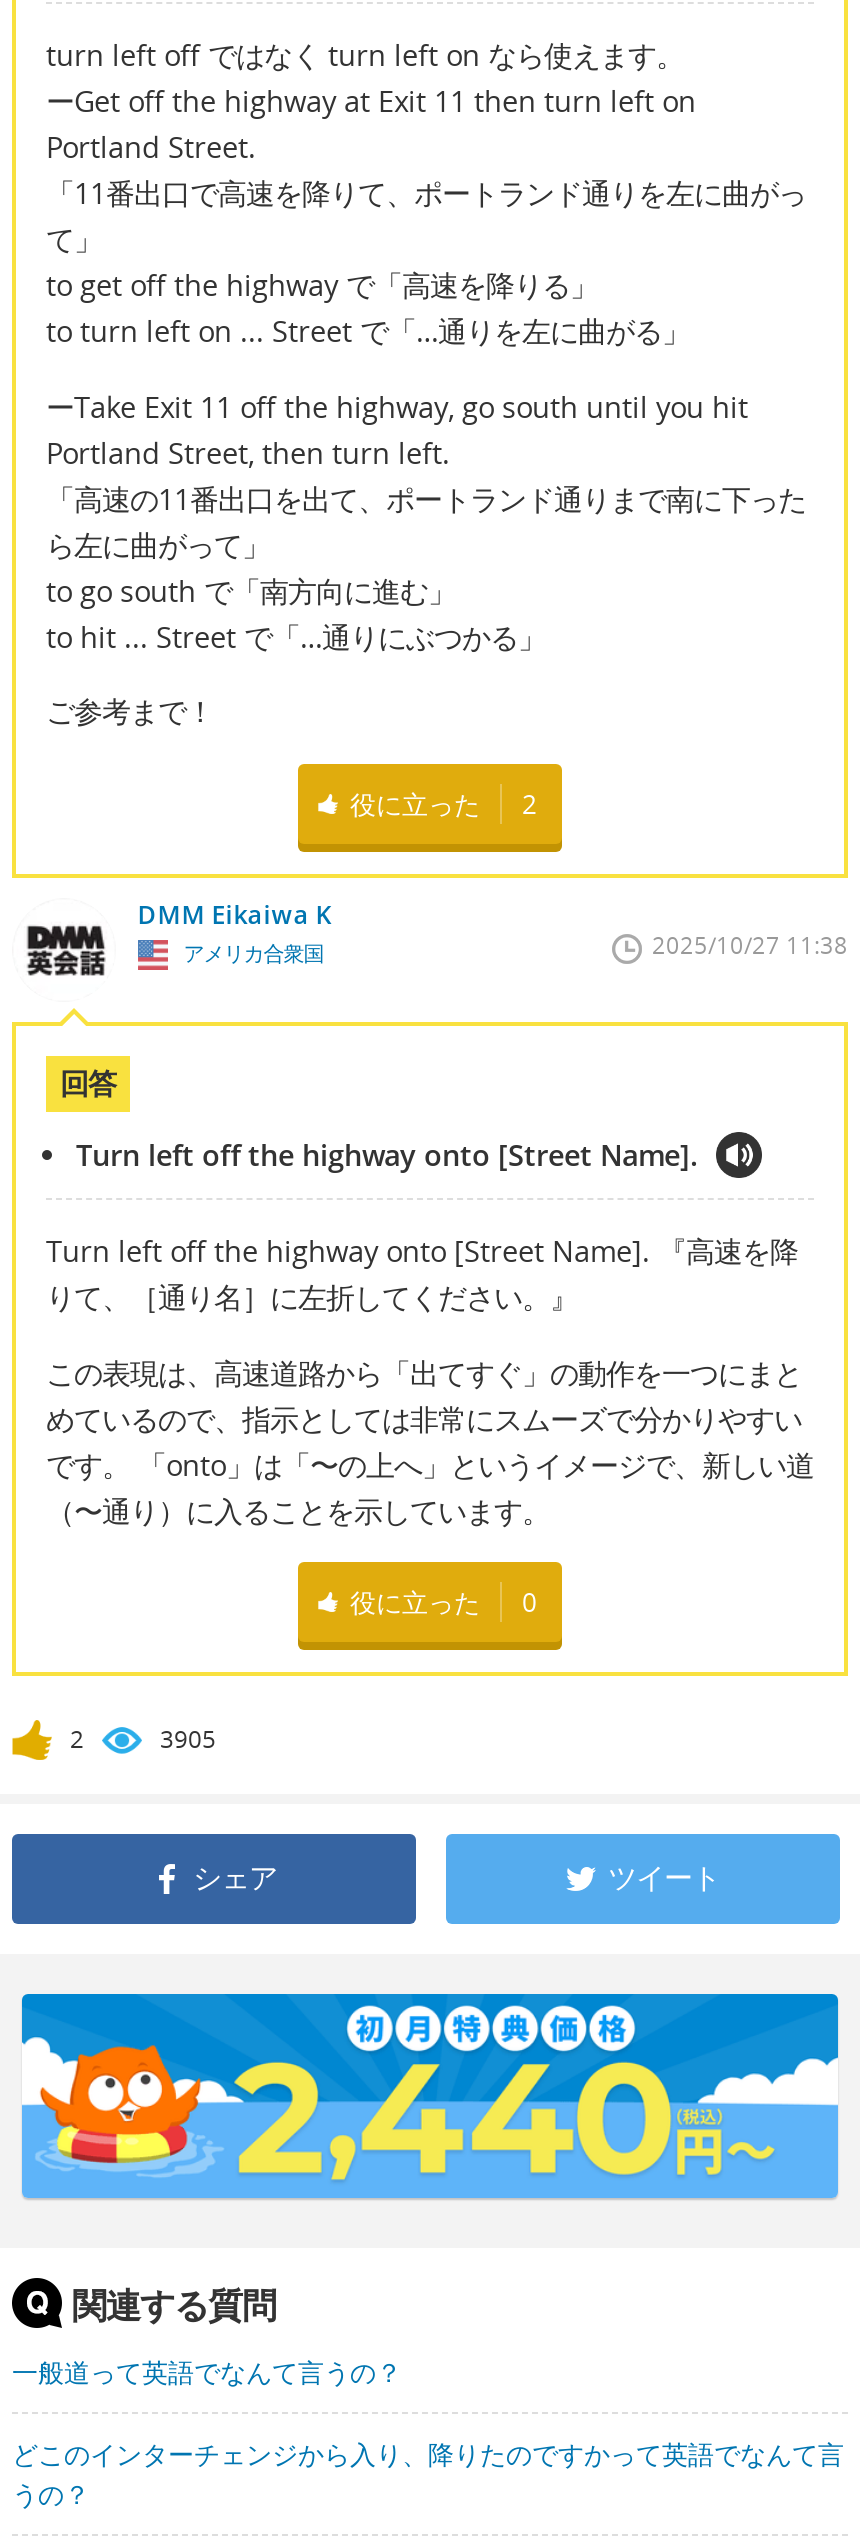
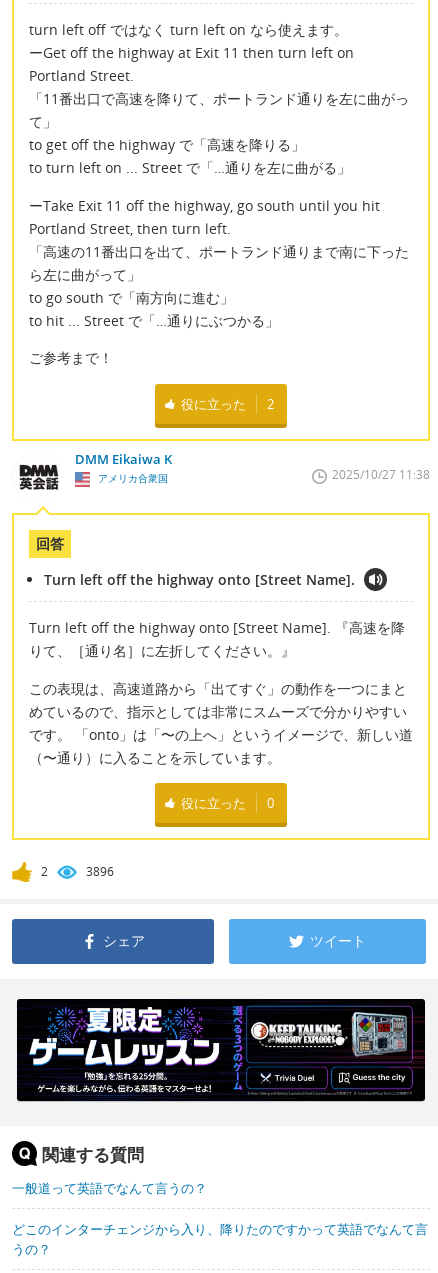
- 3905
+ 3896

- [image]
+ [image]
